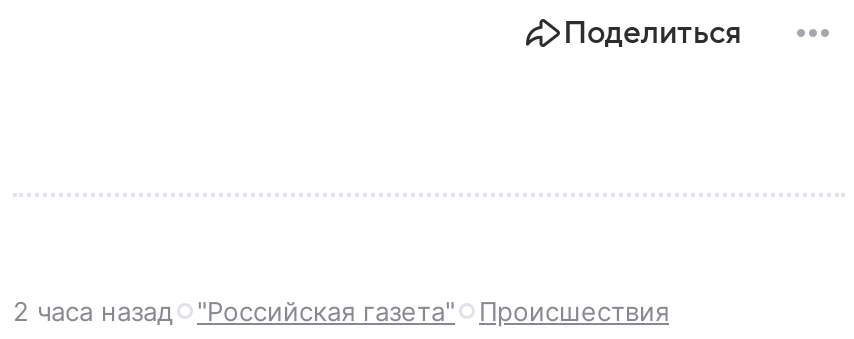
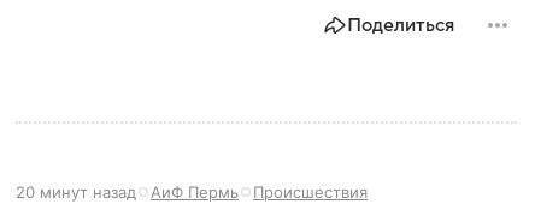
- 2 часа назад
- "Российская газета"
+ 20 минут назад
+ АиФ Пермь
